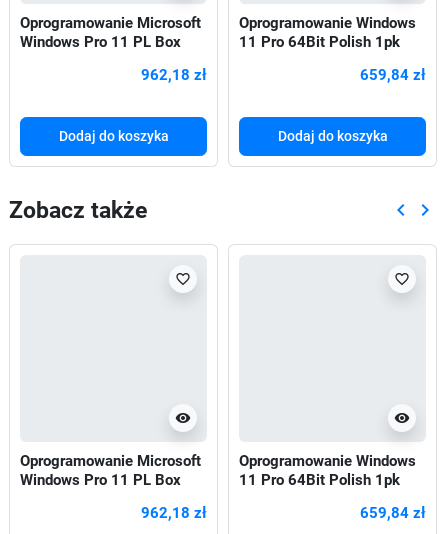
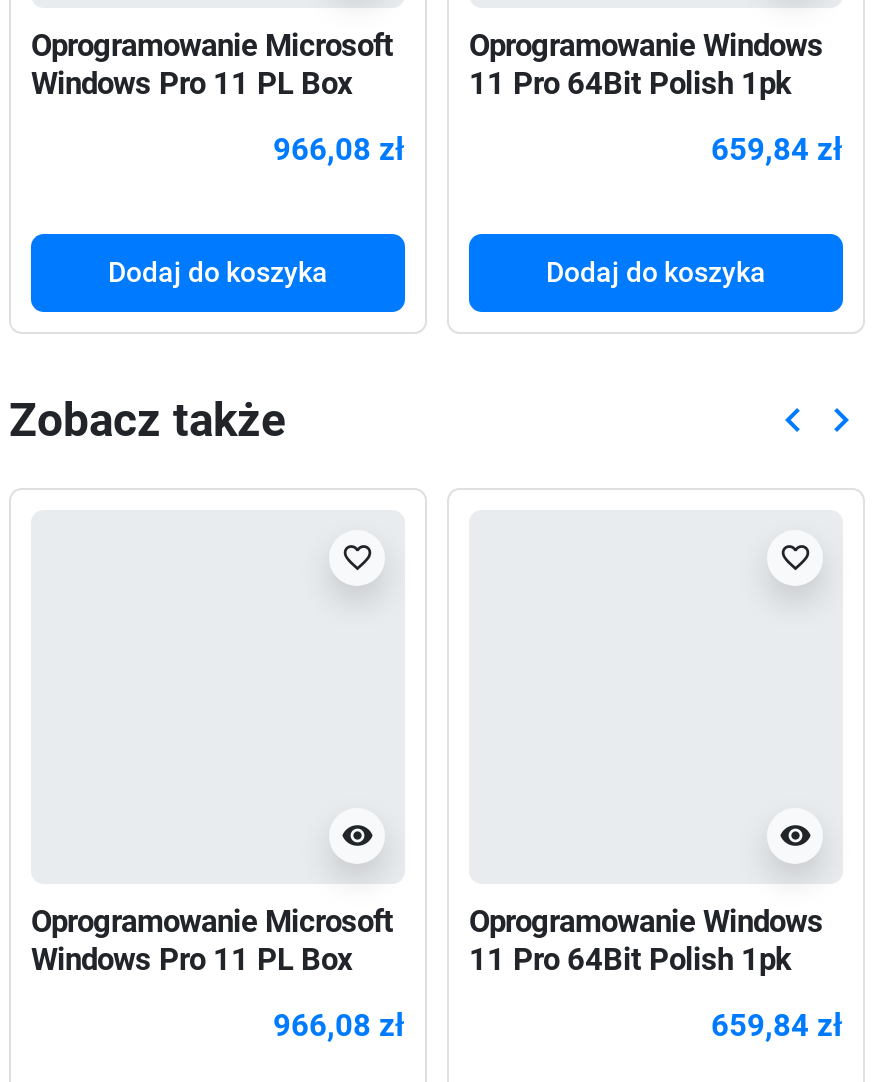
- 962,18 zł
+ 966,08 zł

- 962,18 zł
+ 966,08 zł
